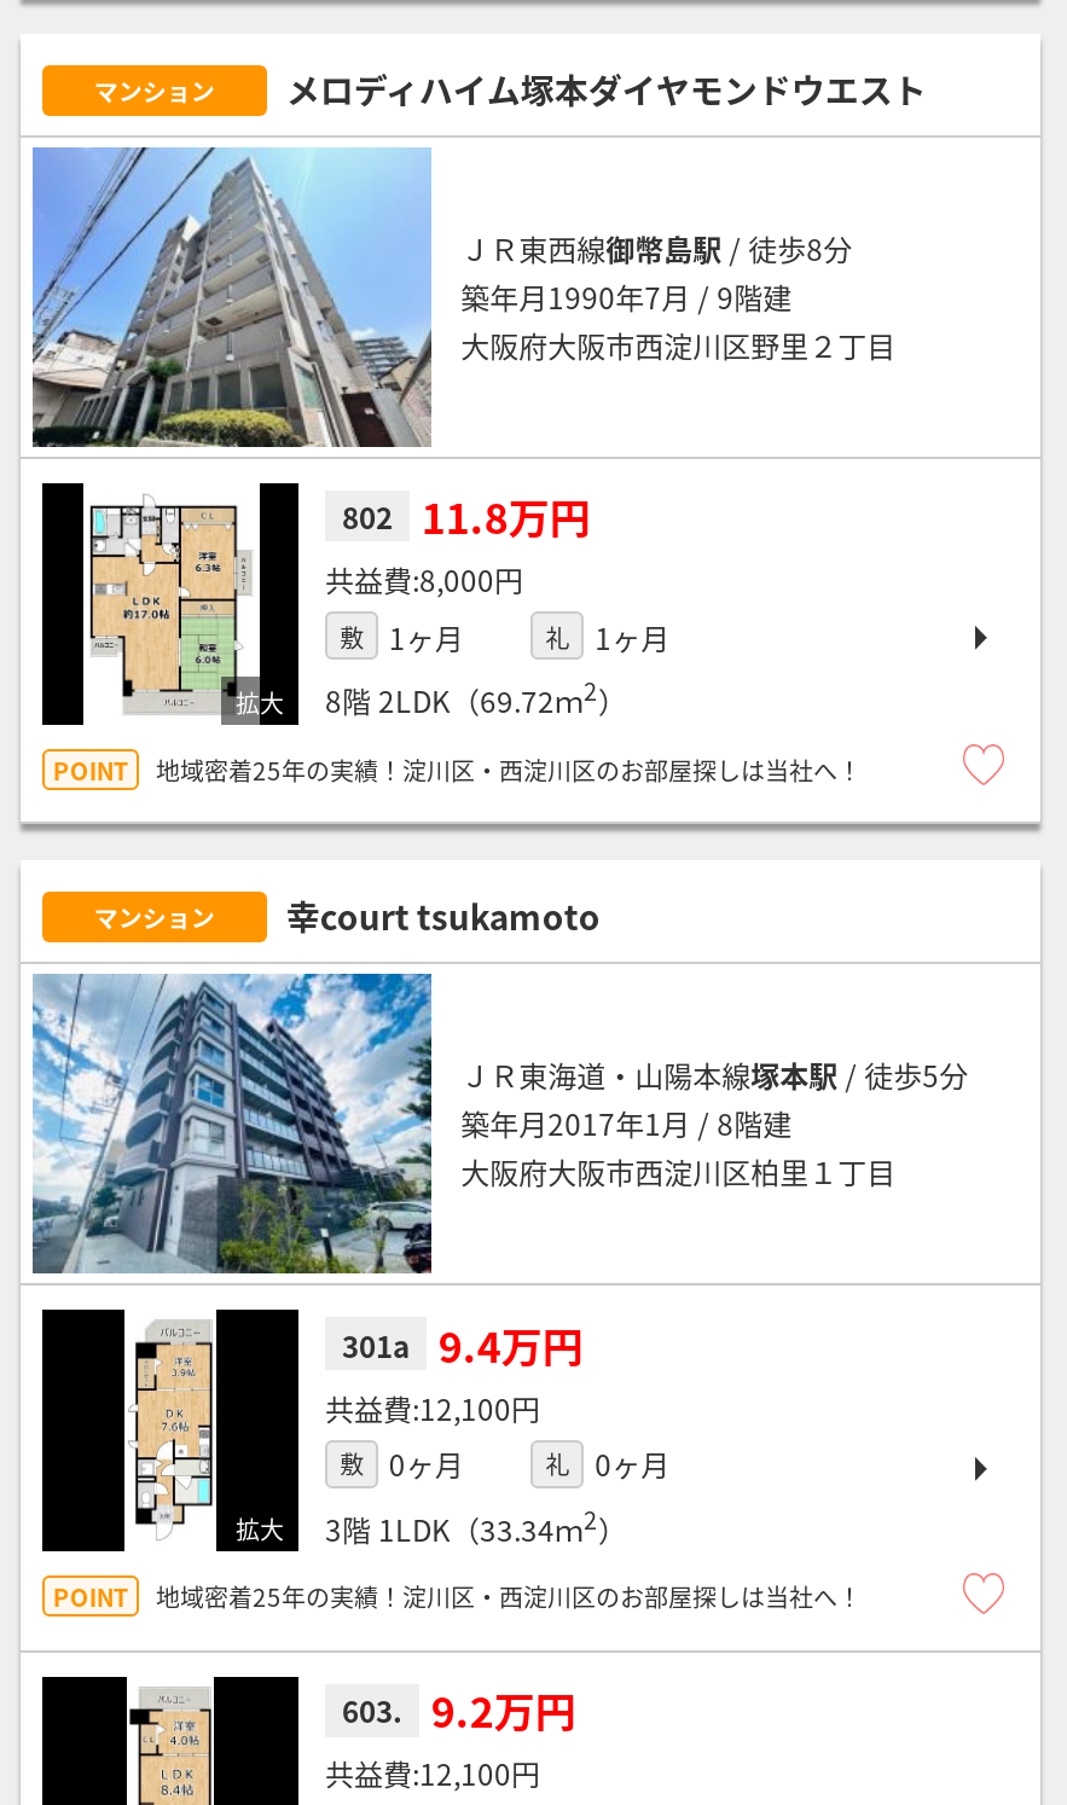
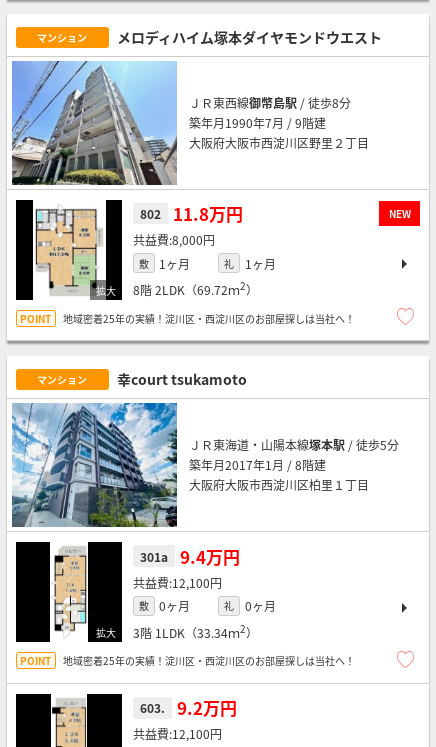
+ NEW
